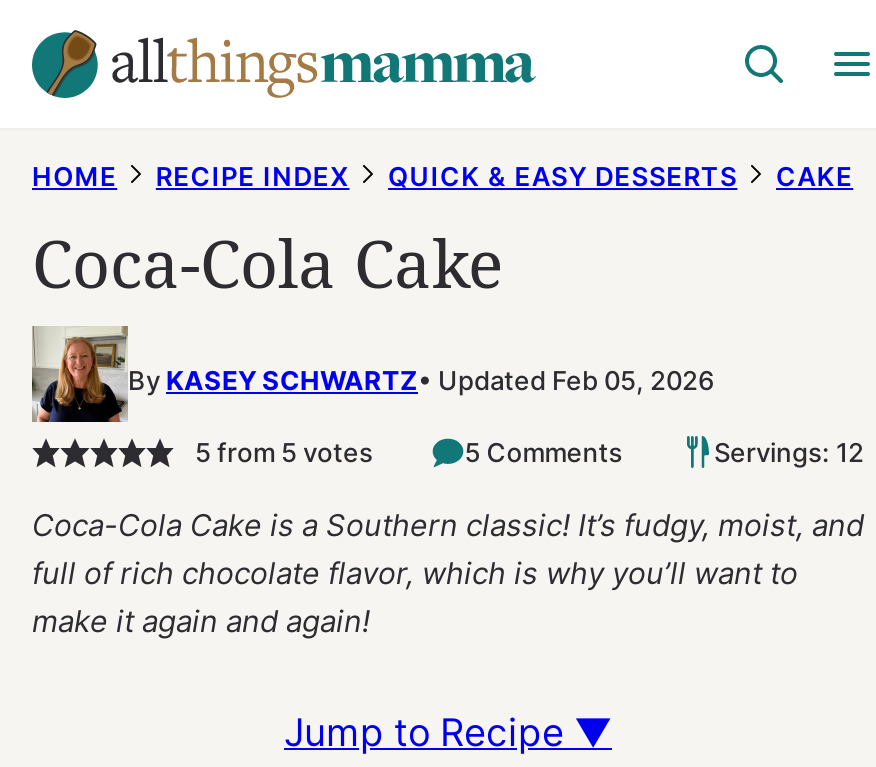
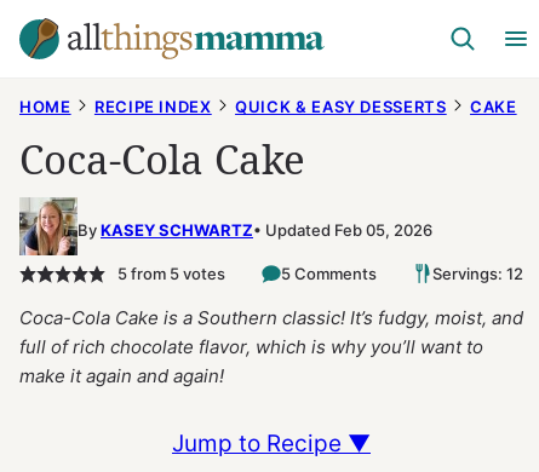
- [image]
+ [image]
